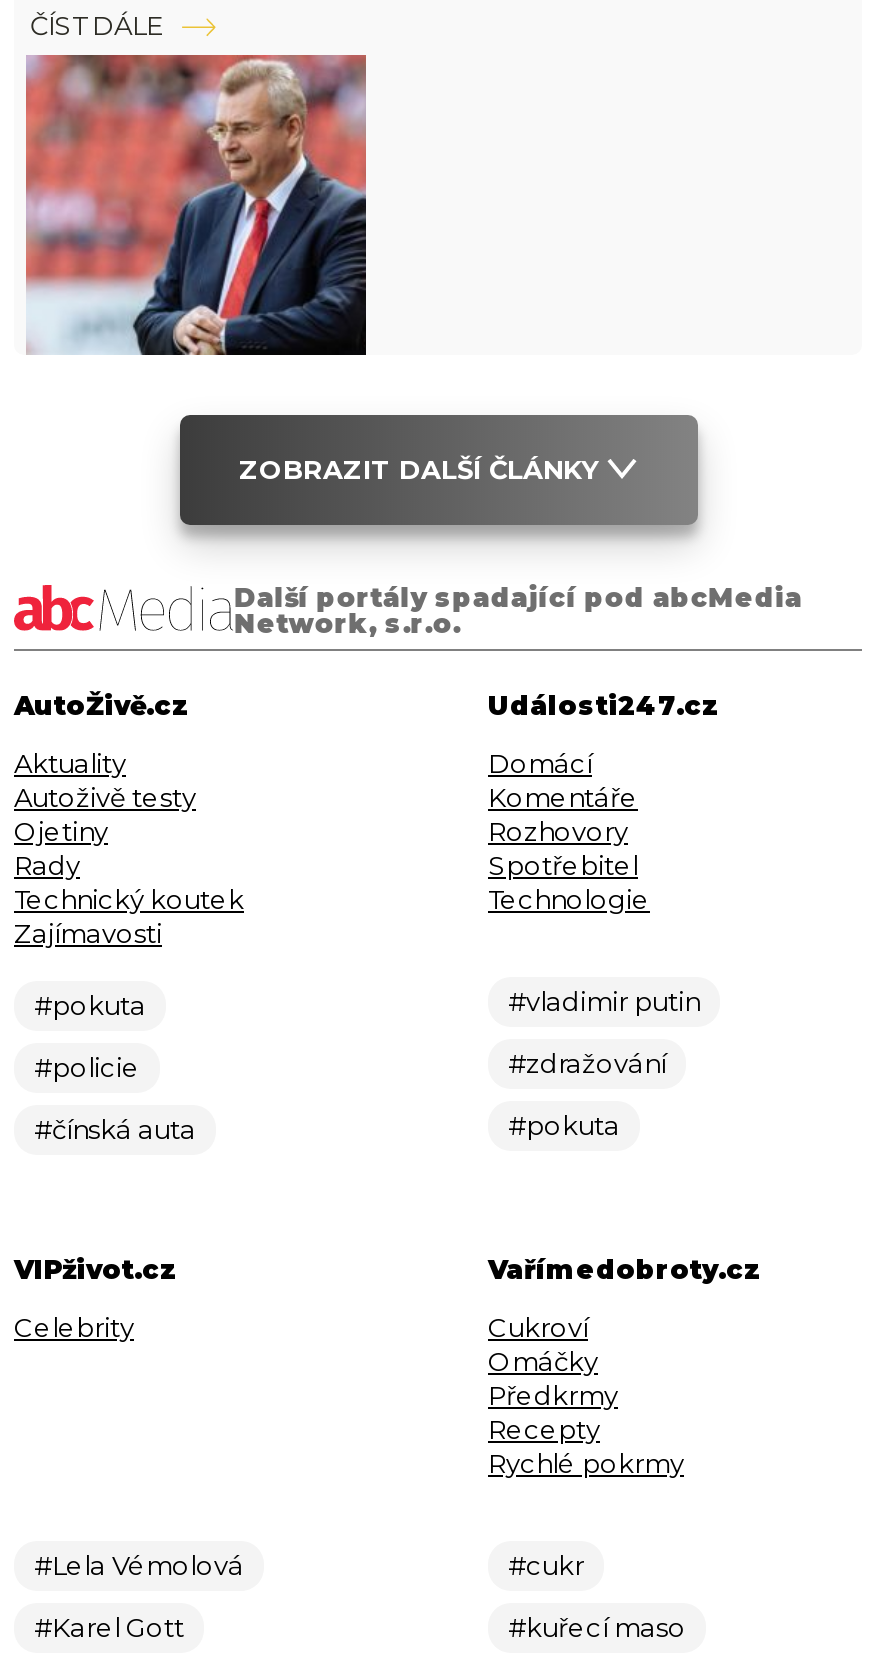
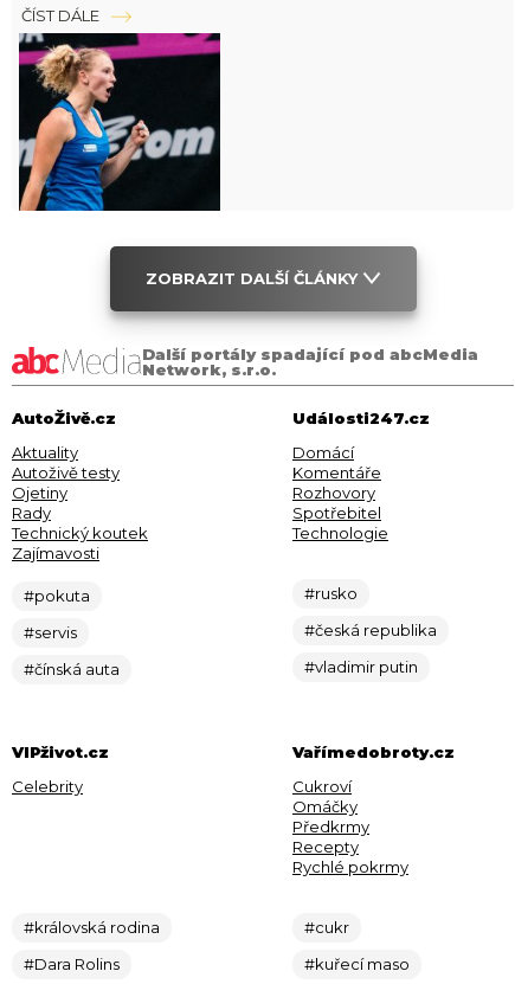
- [image]
+ [image]

+ #rusko
+ #česká republika

moved down: #vladimir putin

- #policie
+ #servis

- #zdražování
- #pokuta

- #Lela Vémolová
+ #královská rodina

- #Karel Gott
+ #Dara Rolins
